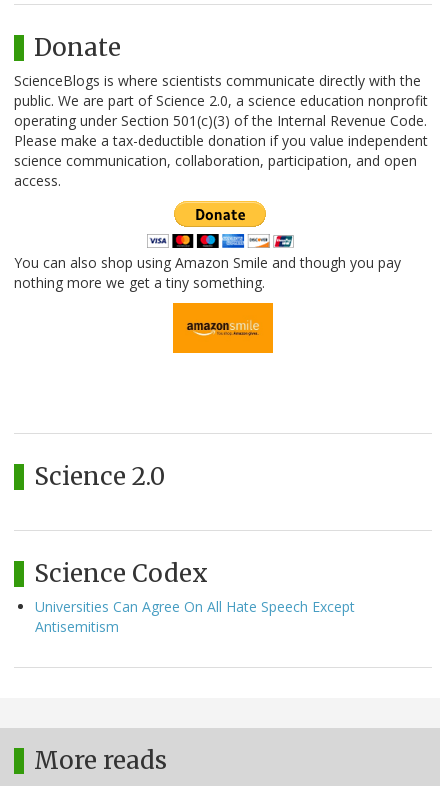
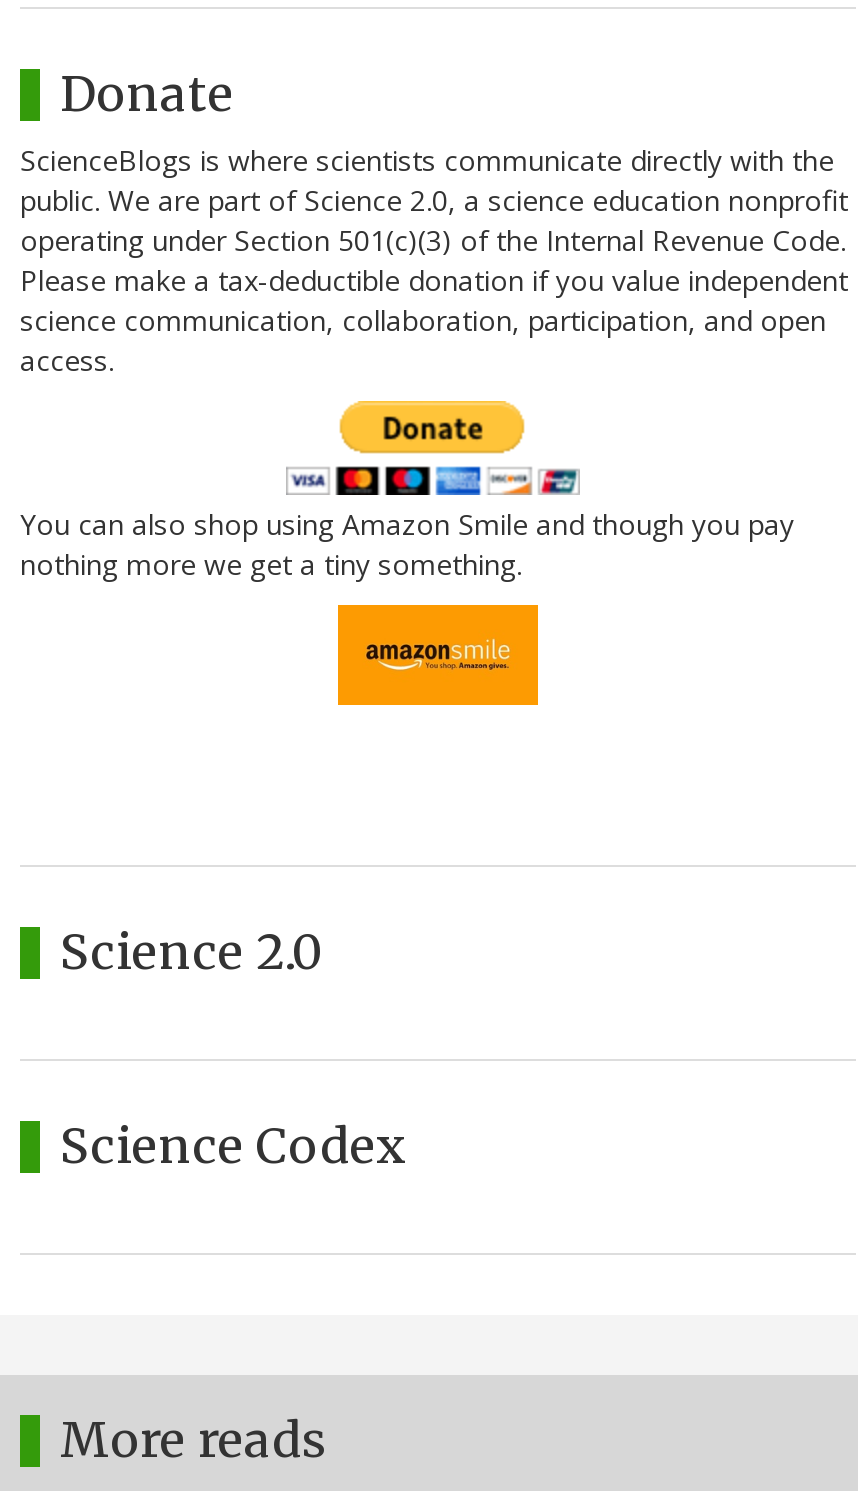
- Universities Can Agree On All Hate Speech Except
- Antisemitism
